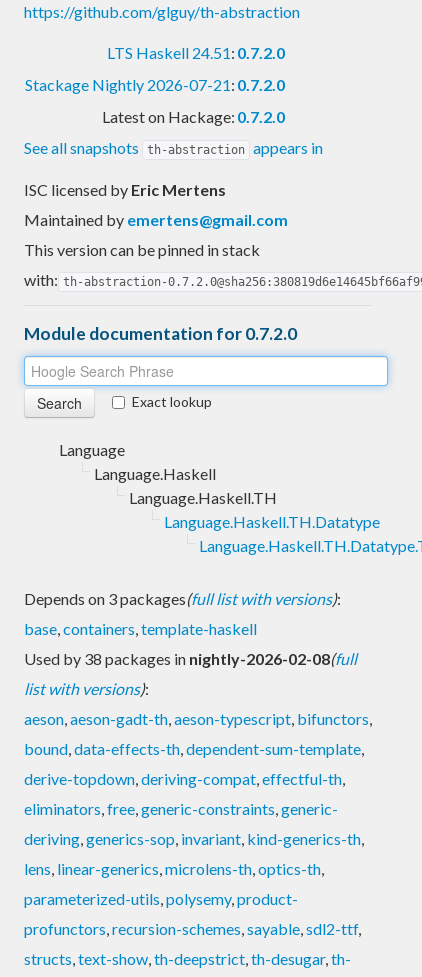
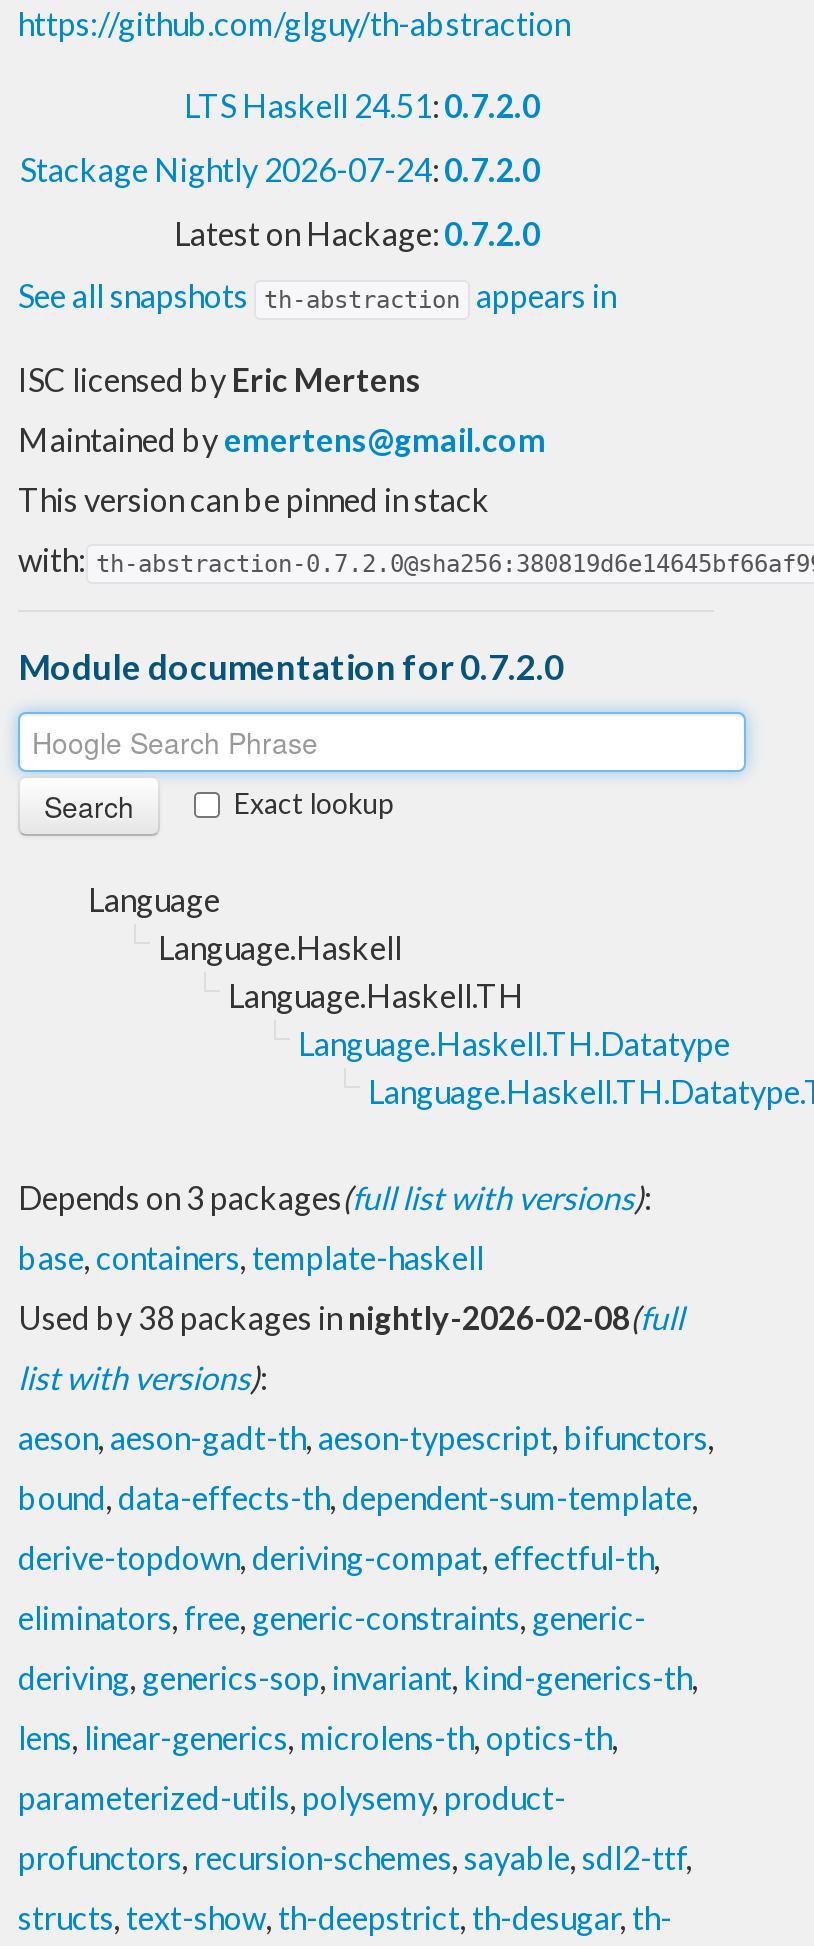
- Stackage Nightly 2026-07-21: 0.7.2.0
+ Stackage Nightly 2026-07-24: 0.7.2.0
